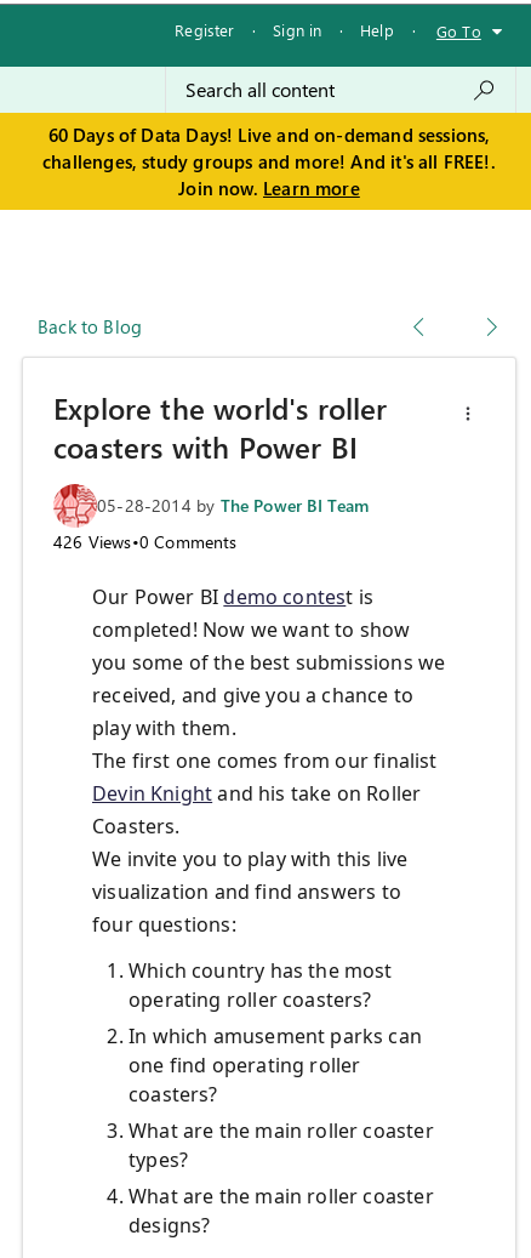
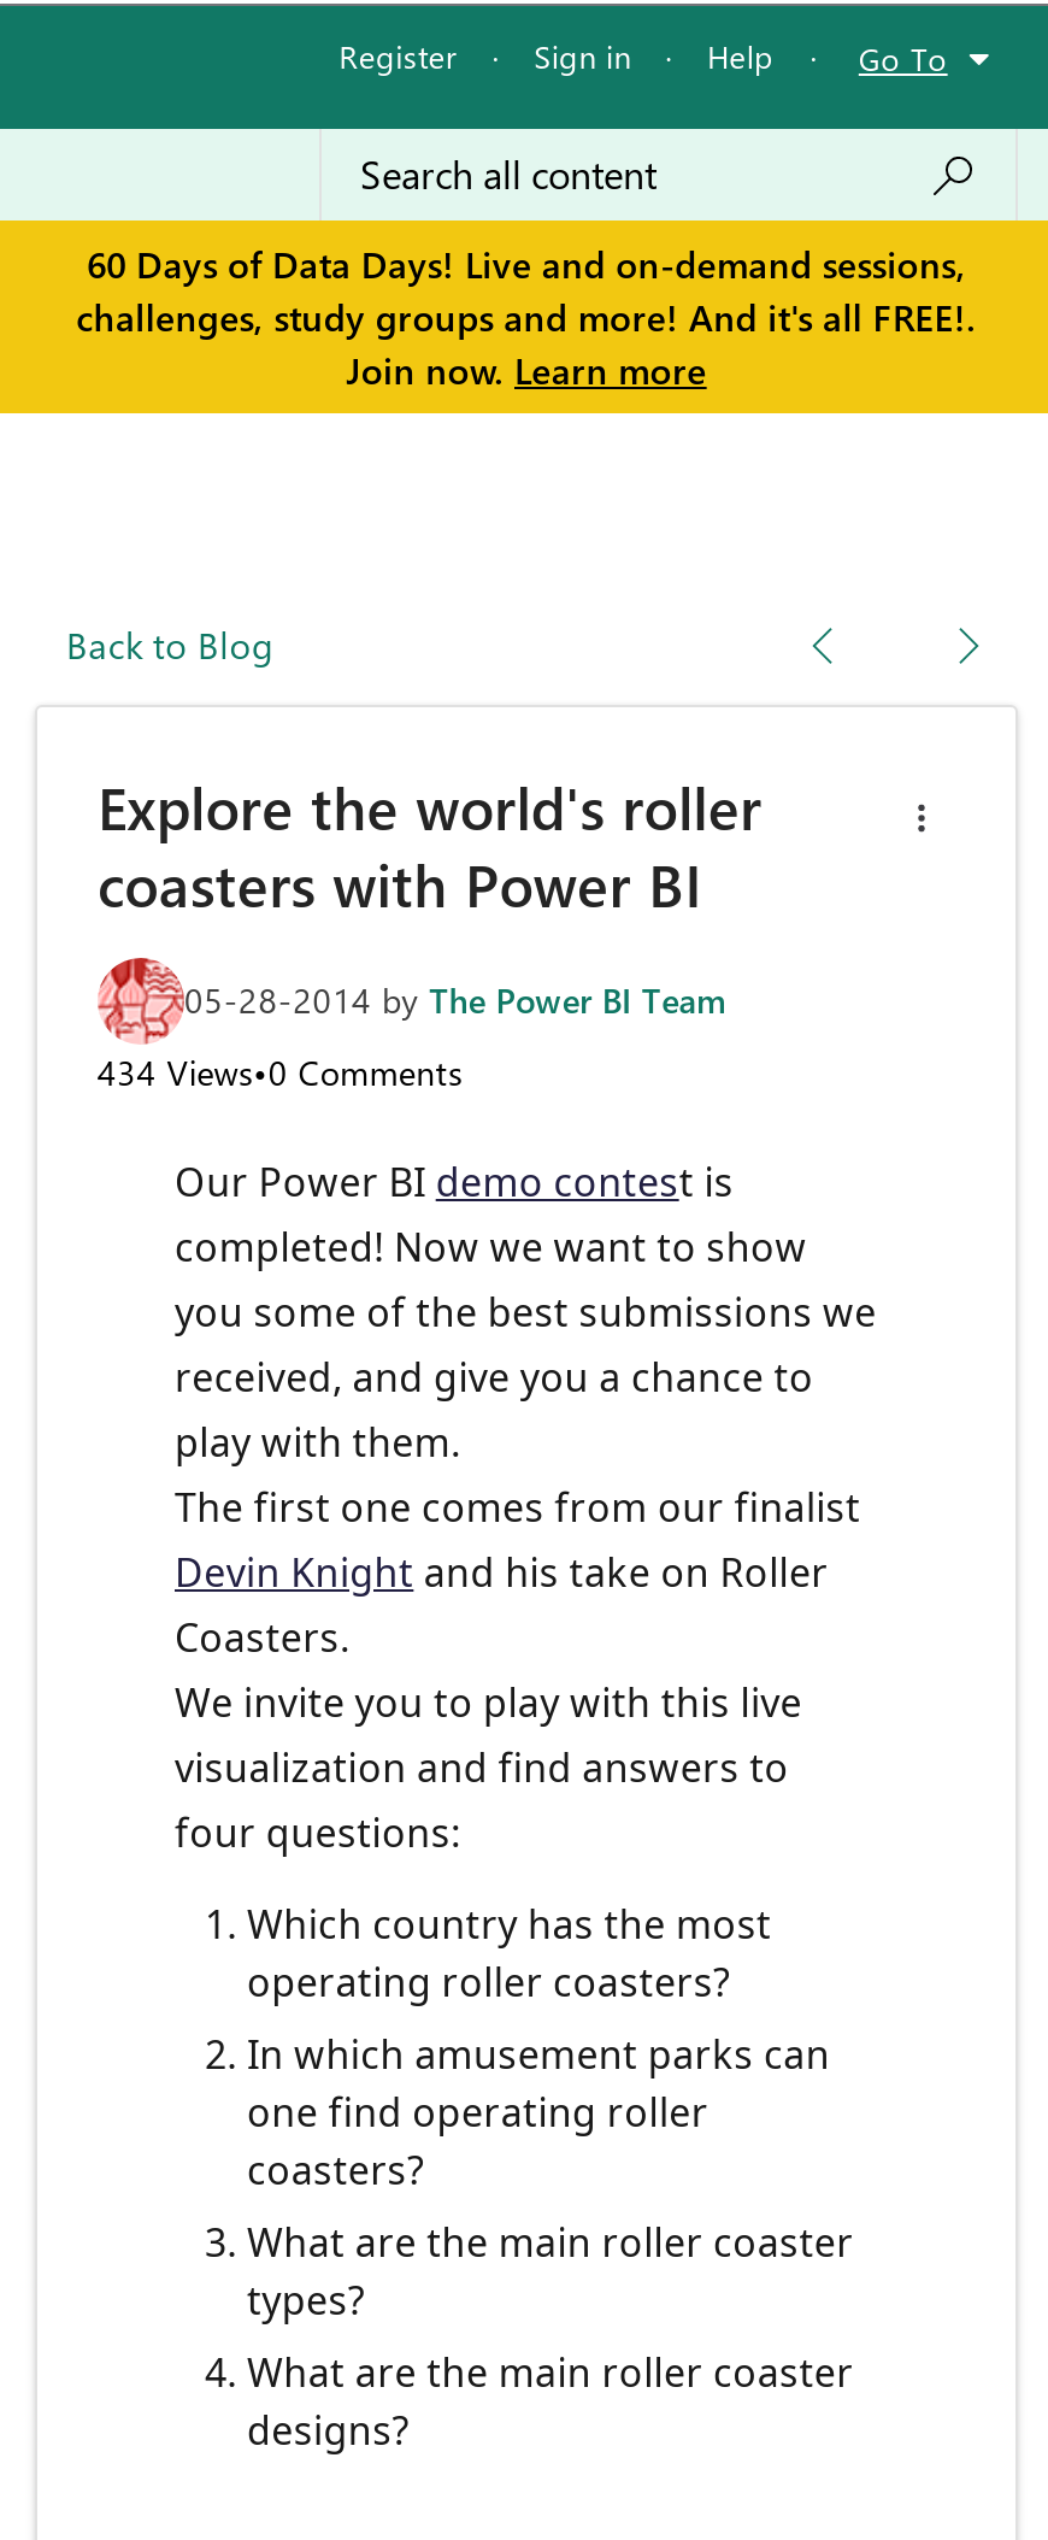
- 426 Views•0 Comments
+ 434 Views•0 Comments
